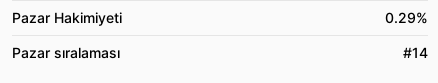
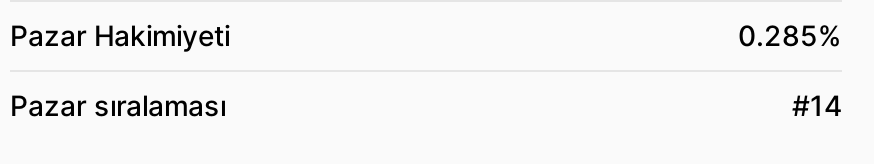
- 0.29%
+ 0.285%
